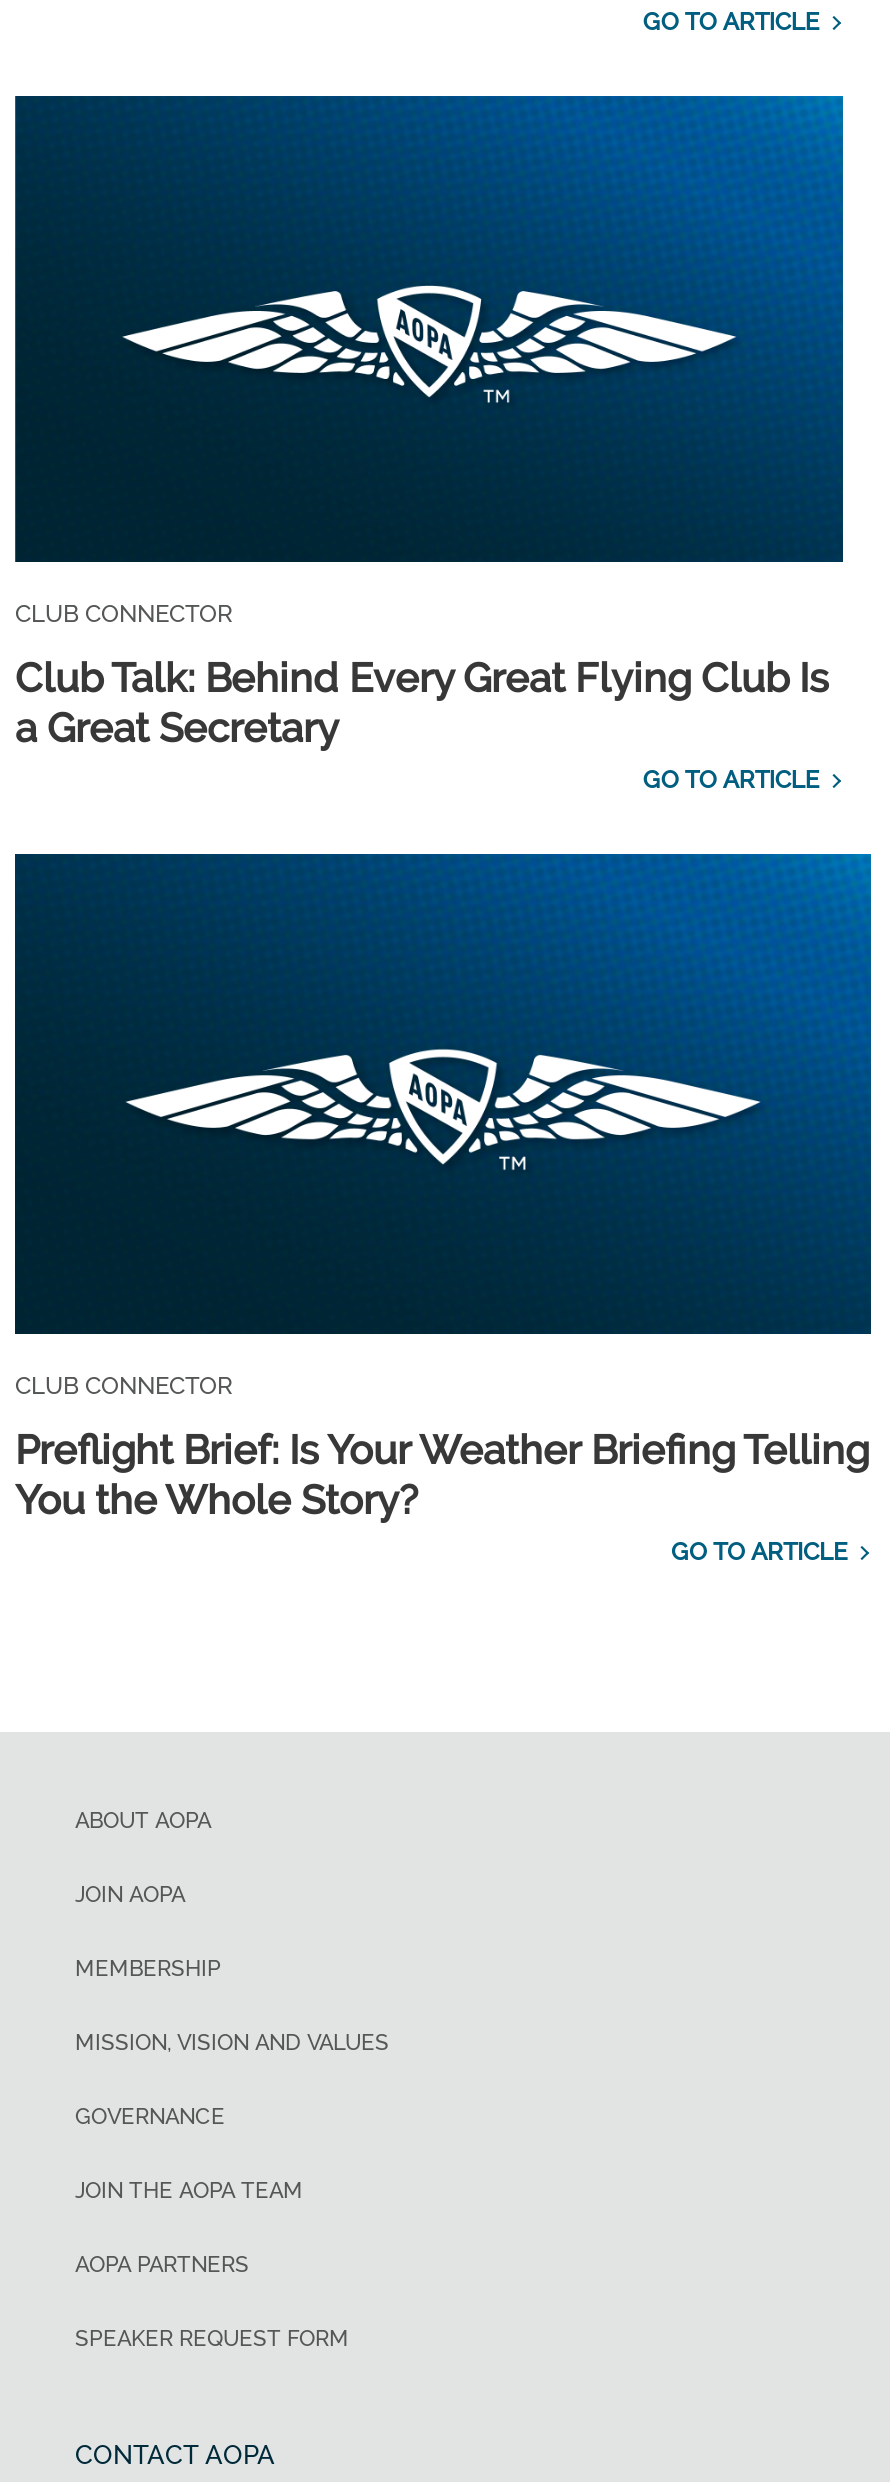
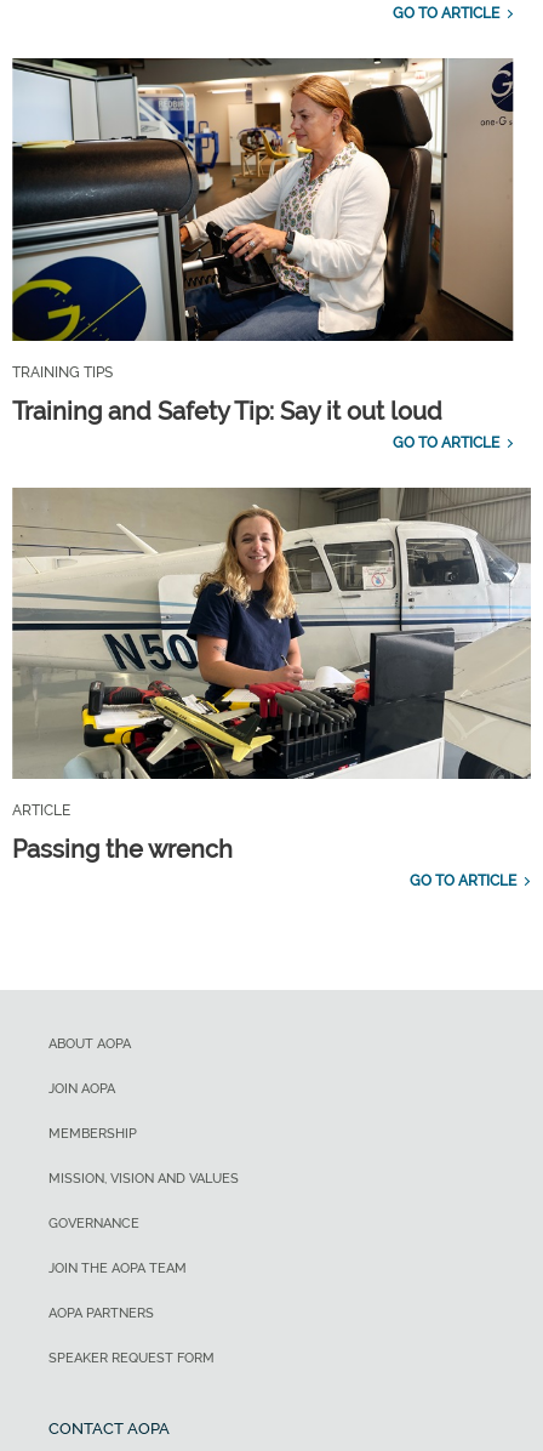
- [image]
- CLUB CONNECTOR
+ [image]
+ TRAINING TIPS

- Club Talk: Behind Every Great Flying Club Is
- a Great Secretary
+ Training and Safety Tip: Say it out loud

- [image]
- CLUB CONNECTOR
+ [image]
+ ARTICLE

- Preflight Brief: Is Your Weather Briefing Telling
- You the Whole Story?
+ Passing the wrench
